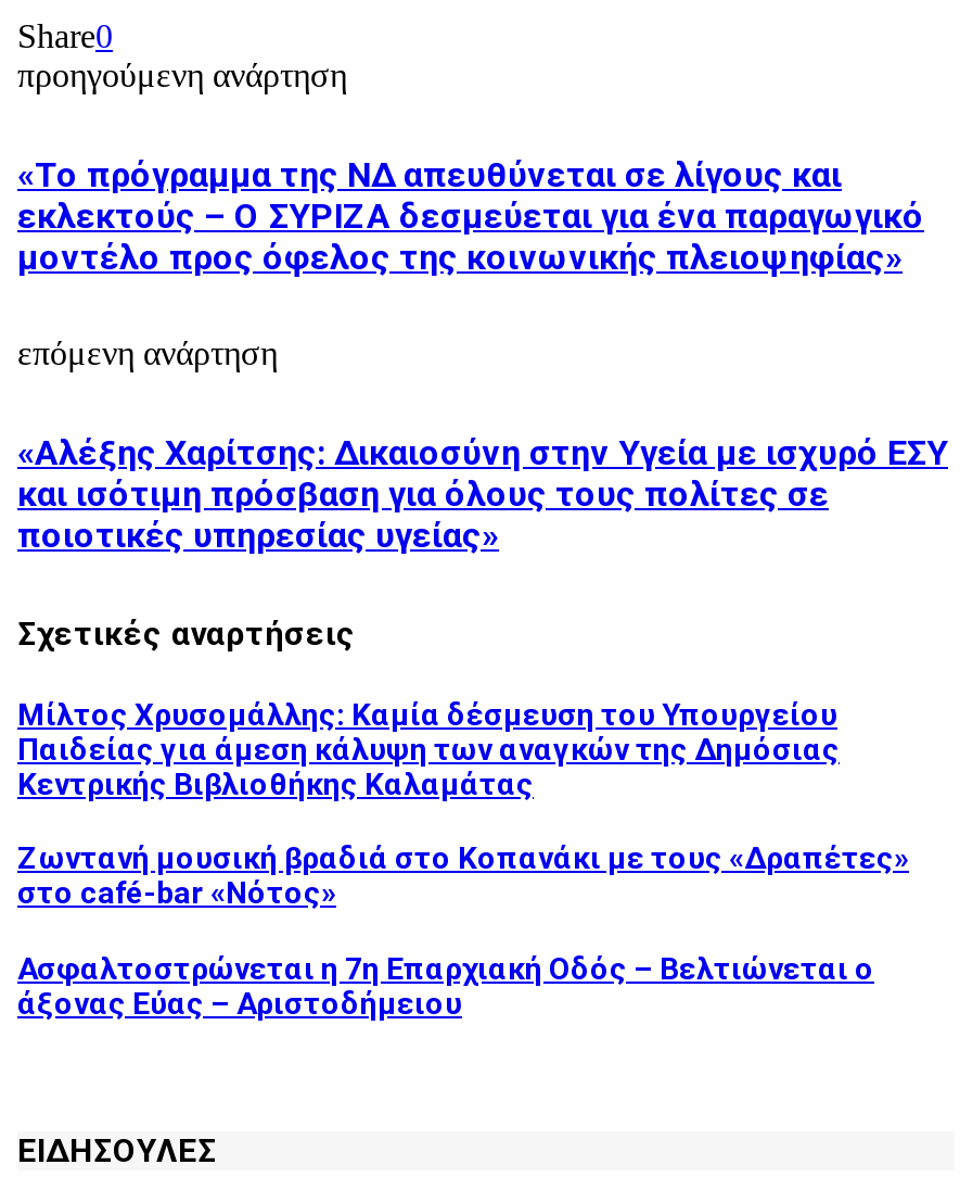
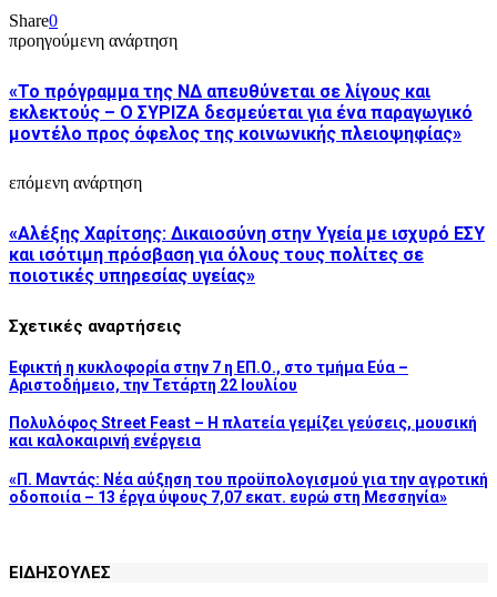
- Μίλτος Χρυσομάλλης: Καμία δέσμευση του Υπουργείου
- Παιδείας για άμεση κάλυψη των αναγκών της Δημόσιας
- Κεντρικής Βιβλιοθήκης Καλαμάτας
+ Εφικτή η κυκλοφορία στην 7 η ΕΠ.Ο., στο τμήμα Εύα –
+ Αριστοδήμειο, την Τετάρτη 22 Ιουλίου

- Ζωντανή μουσική βραδιά στο Κοπανάκι με τους «Δραπέτες»
- στο café-bar «Νότος»
+ Πολυλόφος Street Feast – Η πλατεία γεμίζει γεύσεις, μουσική
+ και καλοκαιρινή ενέργεια

- Ασφαλτοστρώνεται η 7η Επαρχιακή Οδός – Βελτιώνεται ο
- άξονας Εύας – Αριστοδήμειου
+ «Π. Μαντάς: Νέα αύξηση του προϋπολογισμού για την αγροτική
+ οδοποιία – 13 έργα ύψους 7,07 εκατ. ευρώ στη Μεσσηνία»
